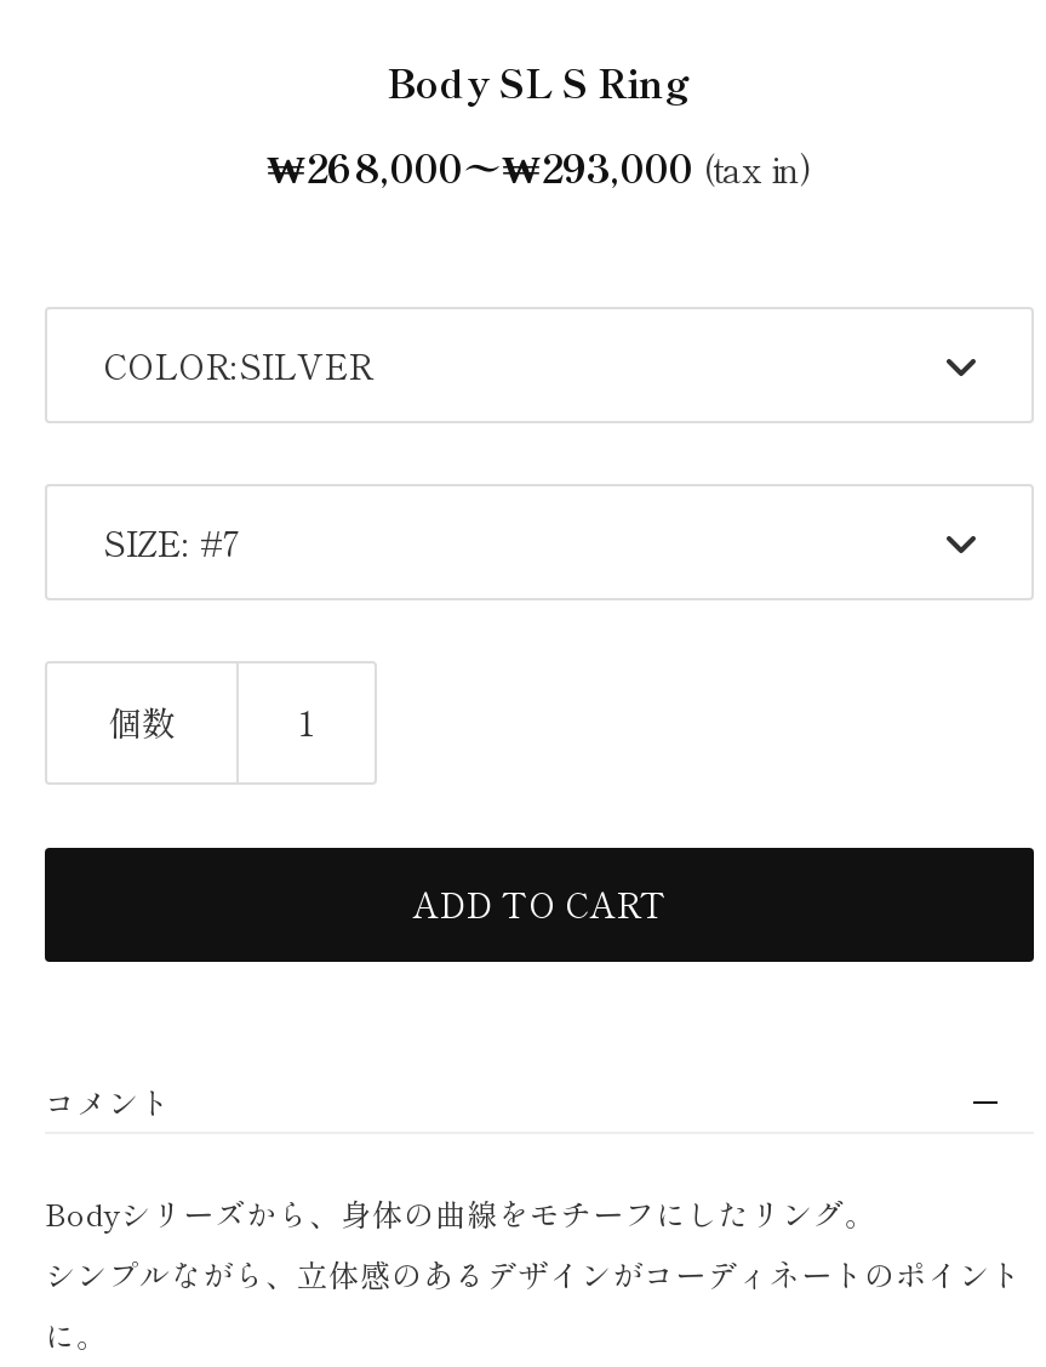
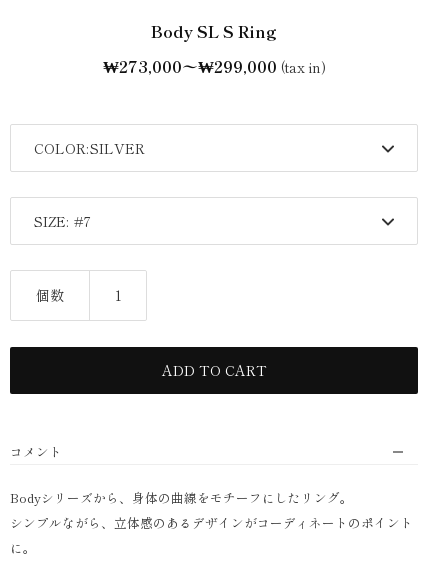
- ₩268,000〜₩293,000 (tax in)
+ ₩273,000〜₩299,000 (tax in)
